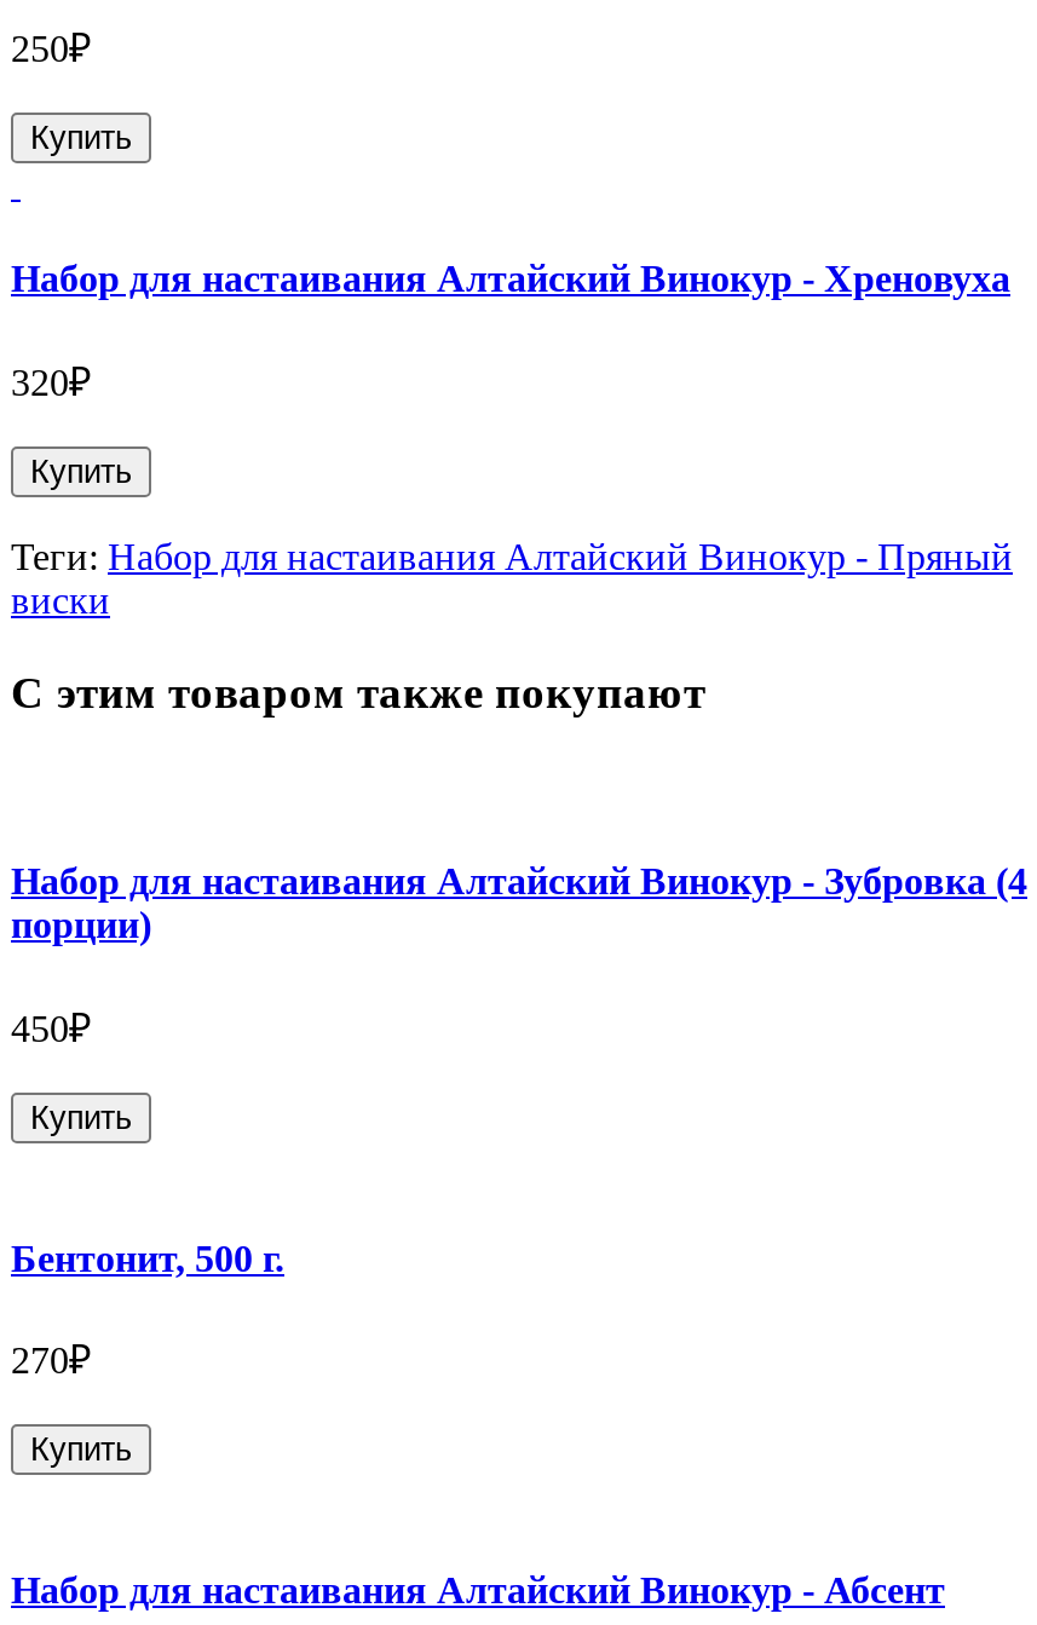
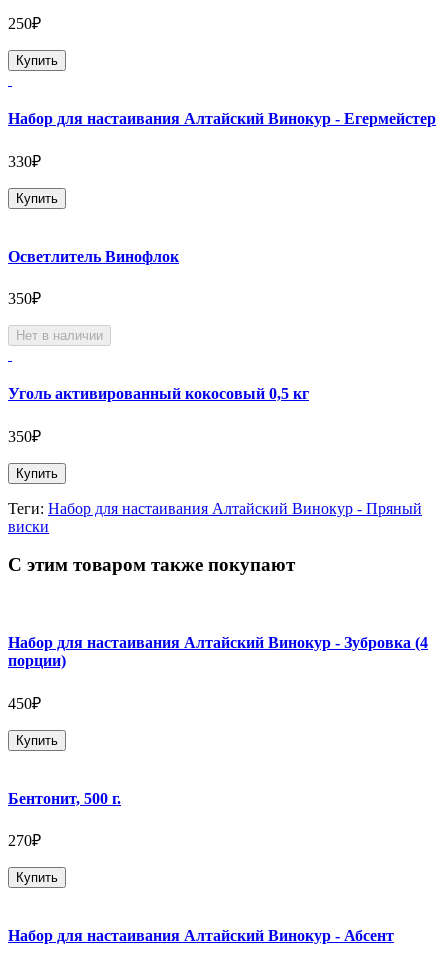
- Набор для настаивания Алтайский Винокур - Хреновуха
- 320₽
+ Набор для настаивания Алтайский Винокур - Егермейстер
+ 330₽
+ Купить
+ Осветлитель Винофлок
+ 350₽
+ Нет в наличии
+ Уголь активированный кокосовый 0,5 кг
+ 350₽
